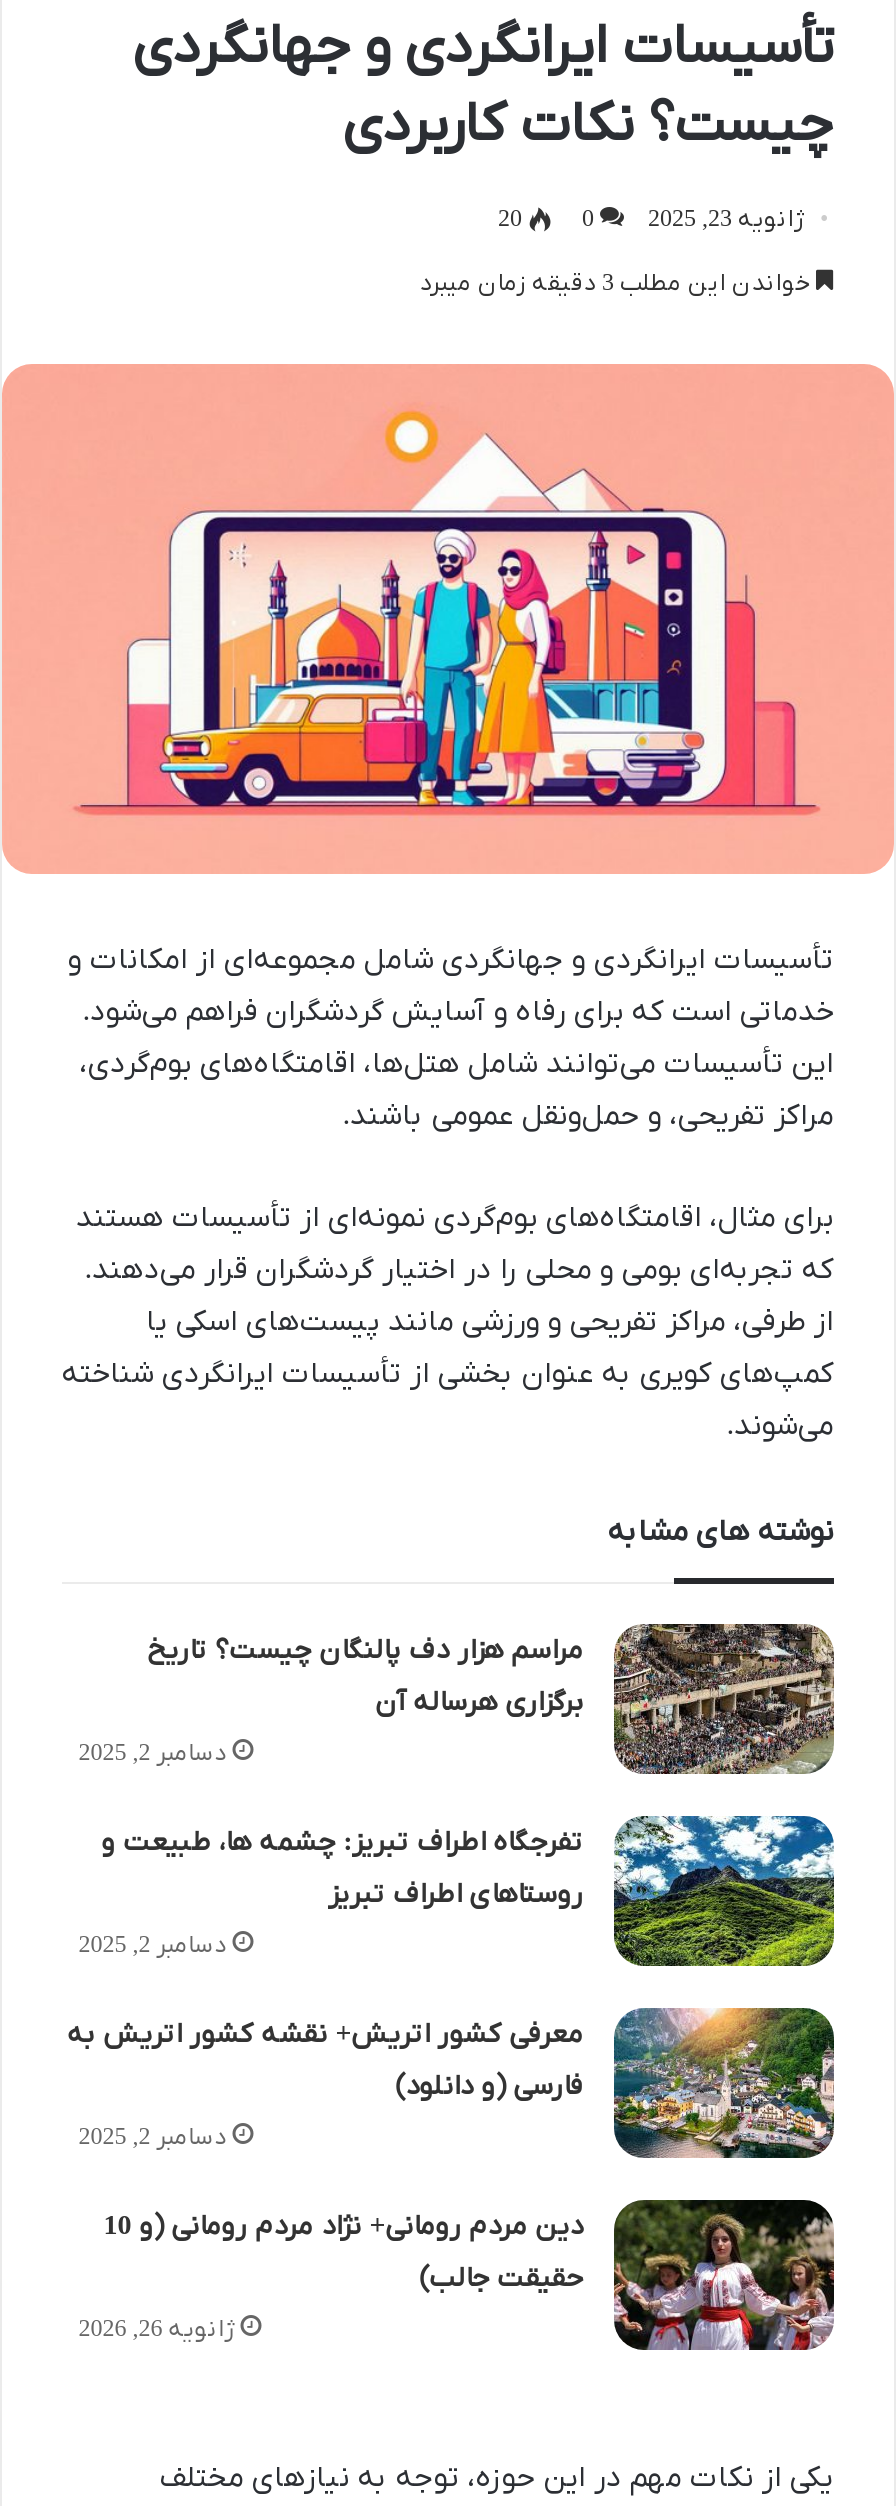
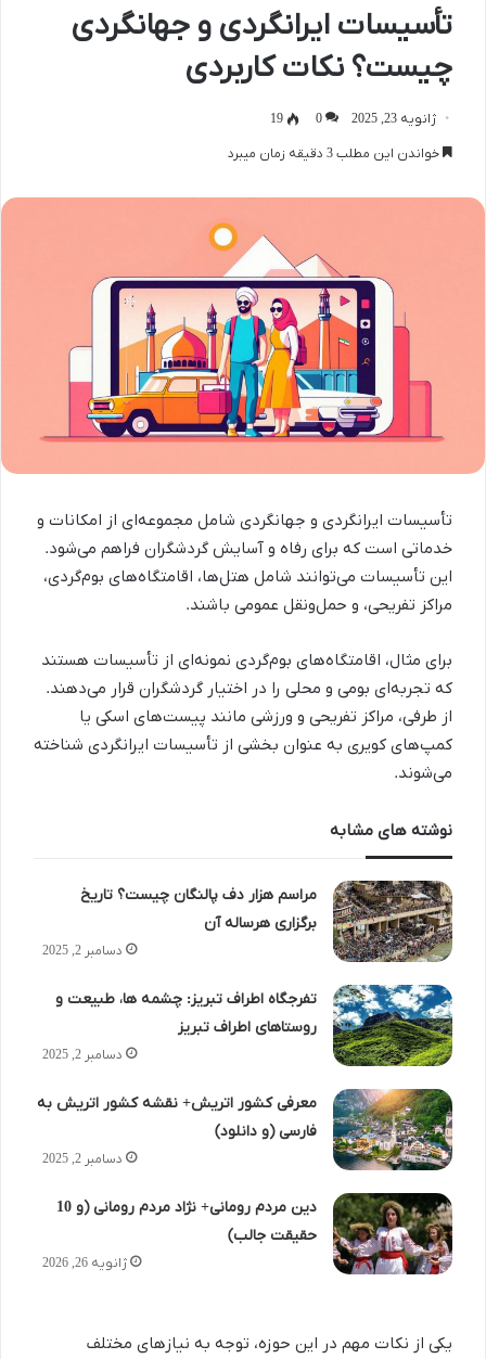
- 20 0
+ 19 0
